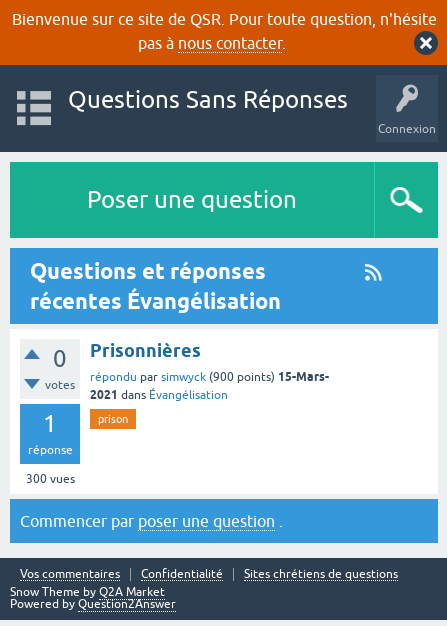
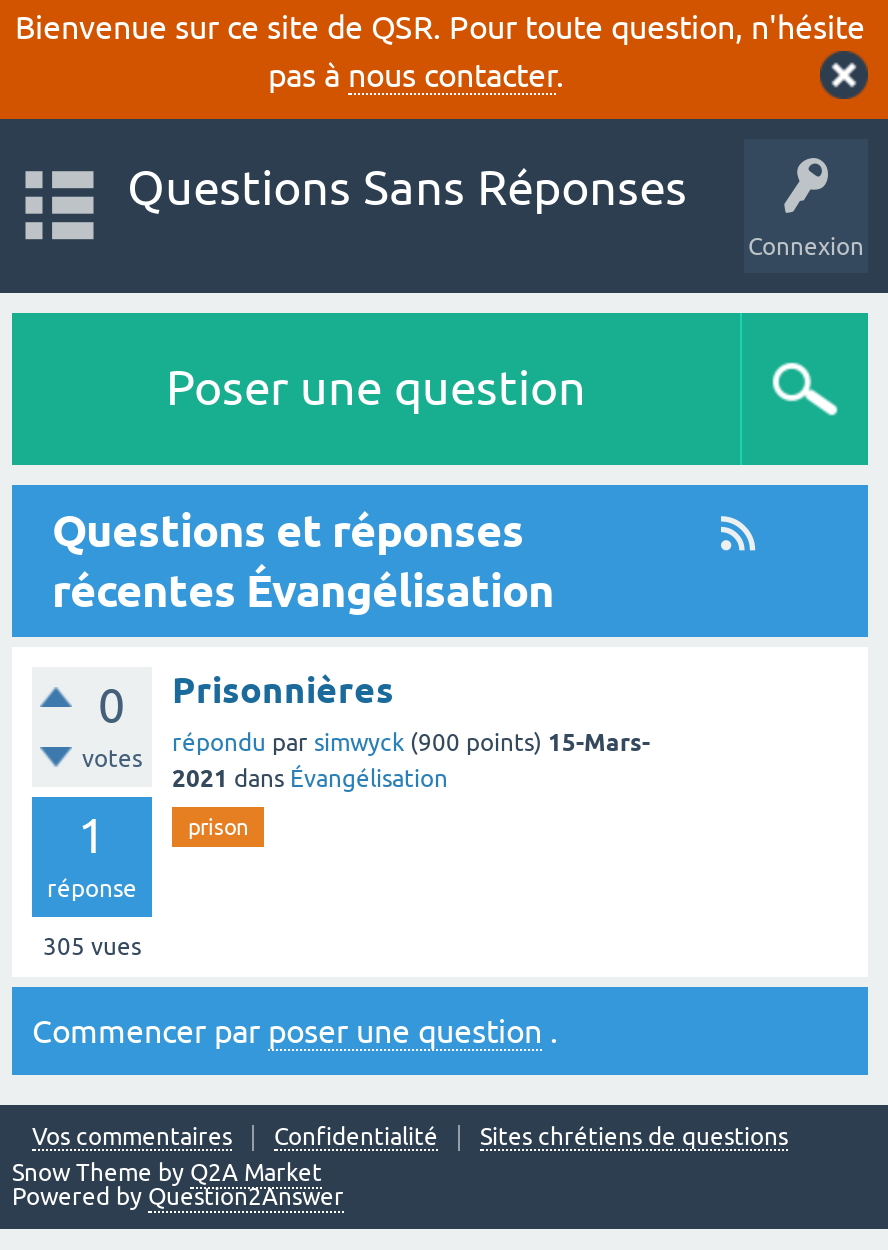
- 300 vues
+ 305 vues
